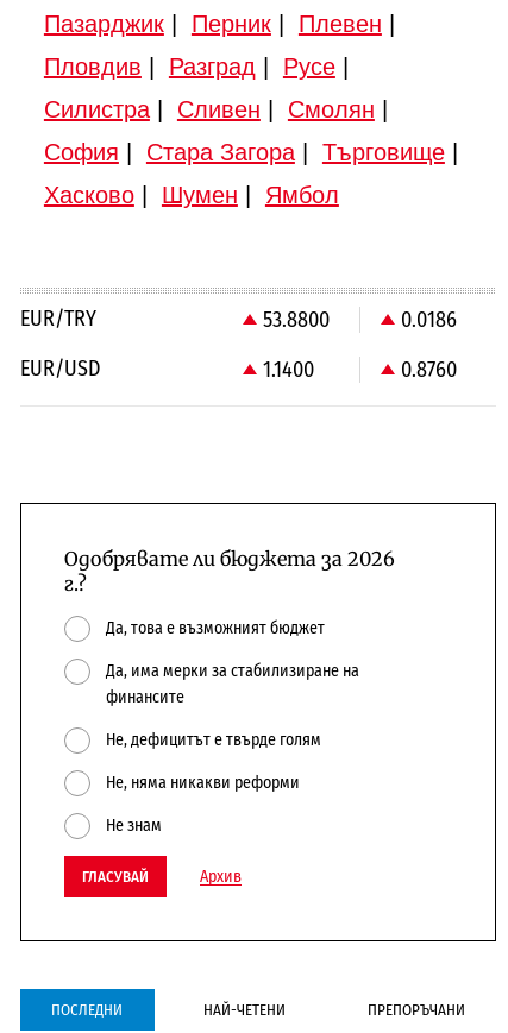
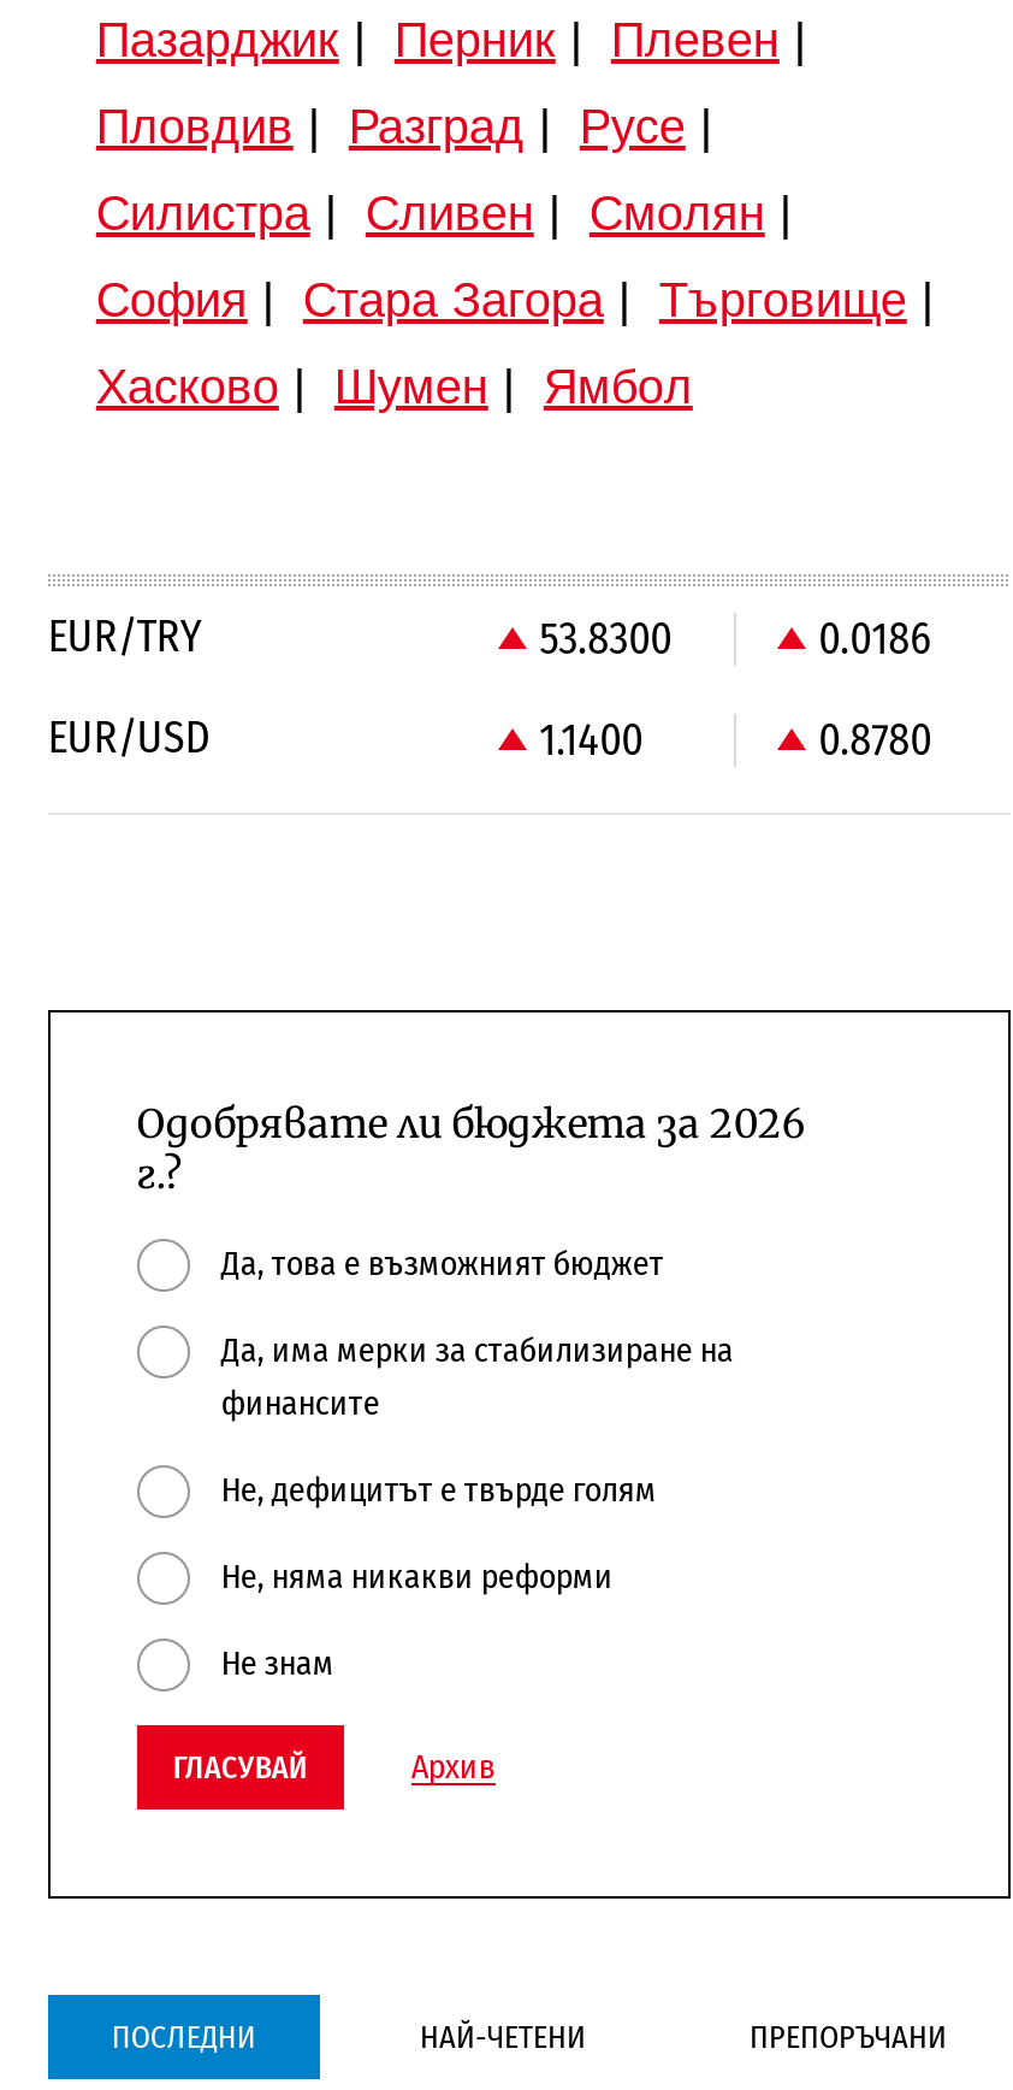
- 53.8800
+ 53.8300

- 0.8760
+ 0.8780
